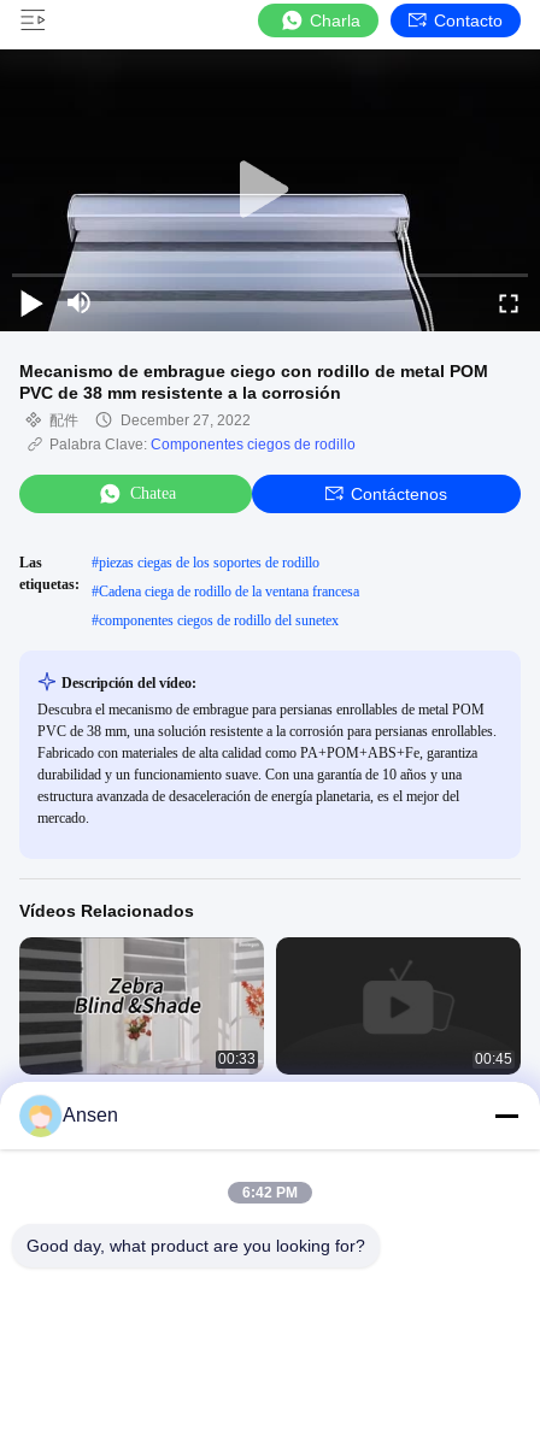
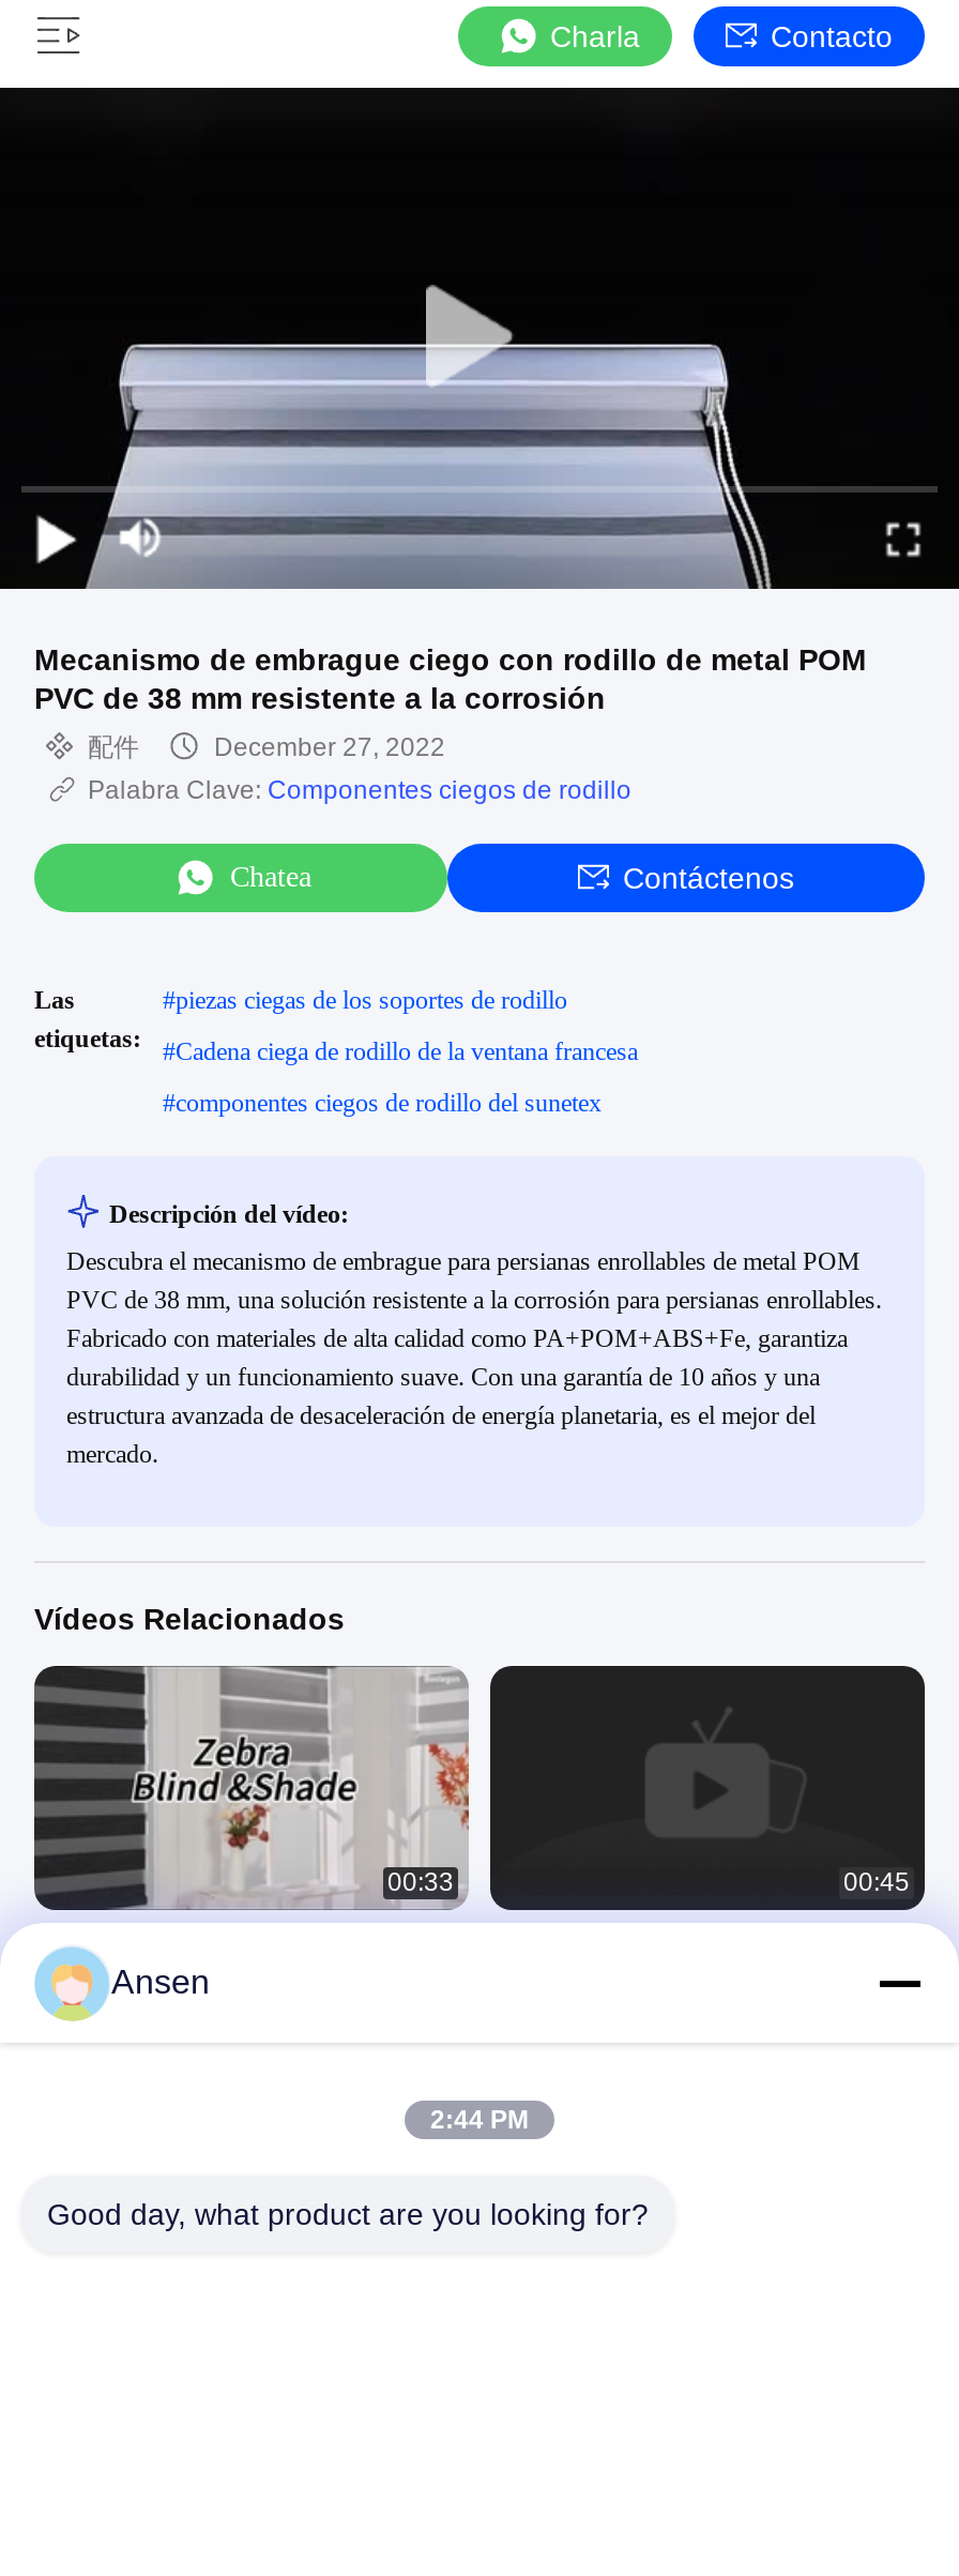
- 6:42 PM
+ 2:44 PM
